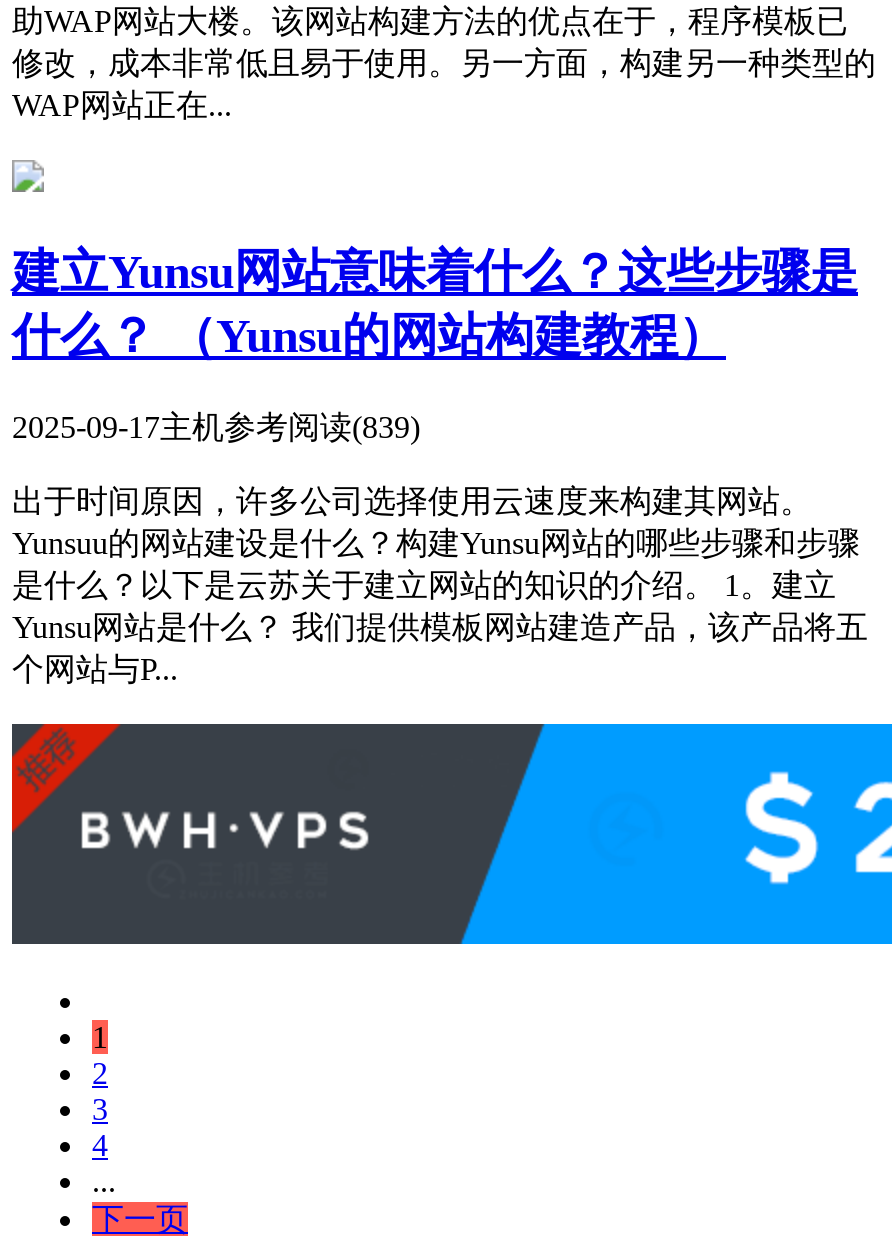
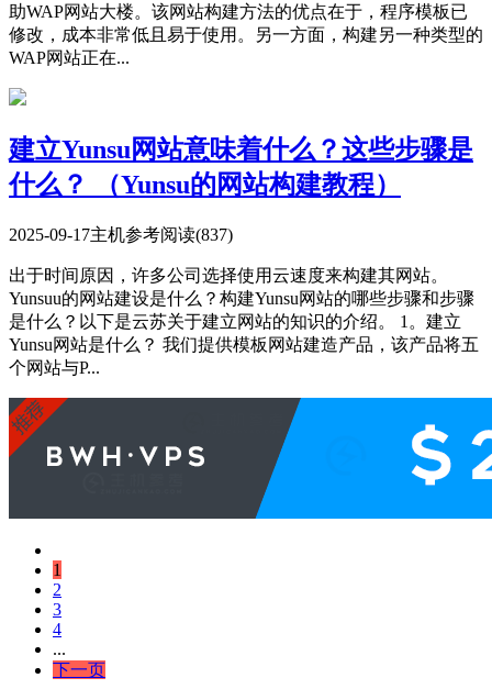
- 2025-09-17主机参考阅读(839)
+ 2025-09-17主机参考阅读(837)
